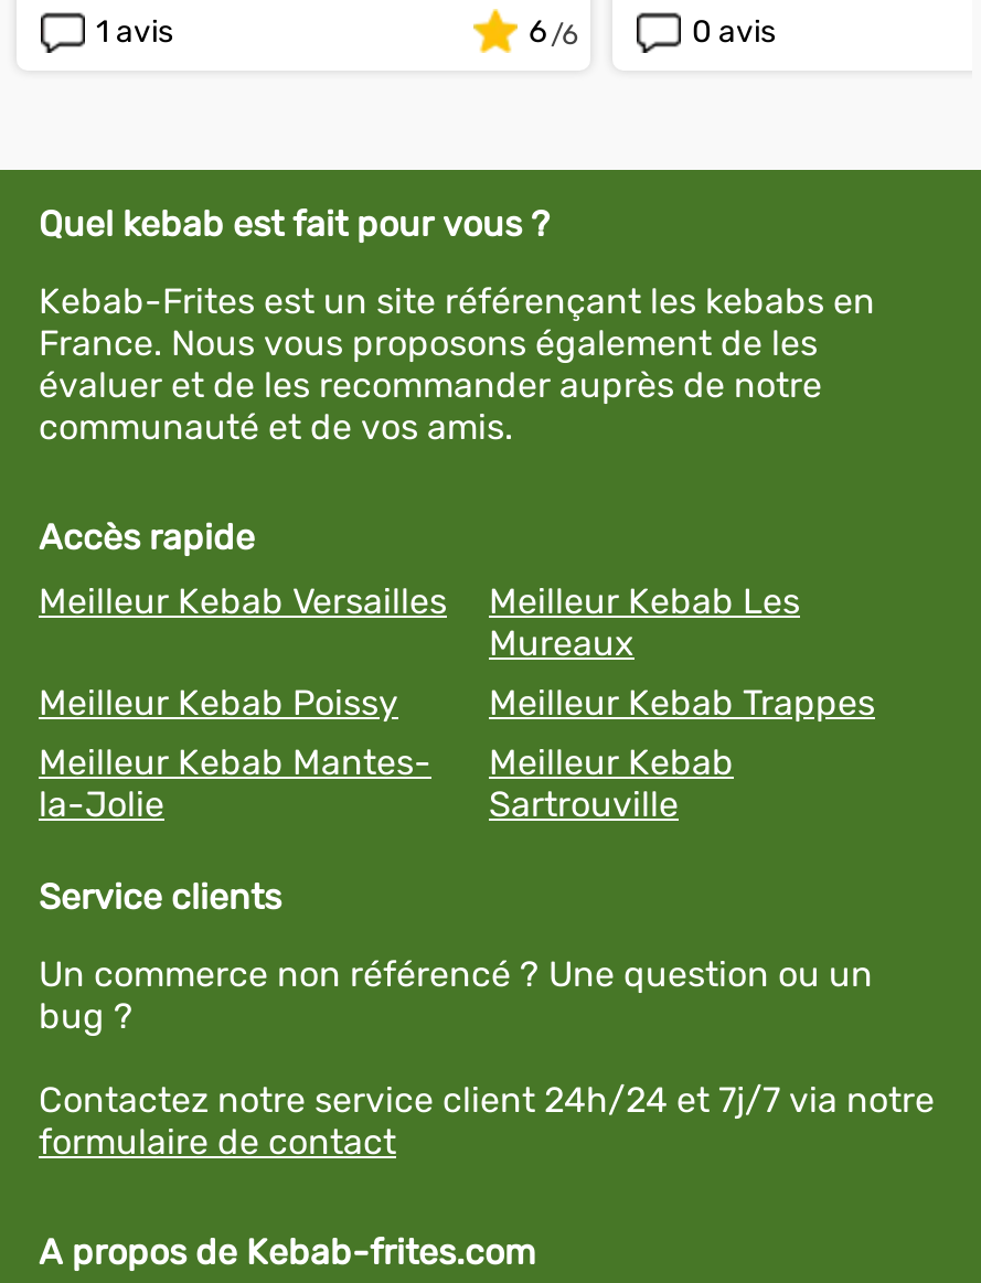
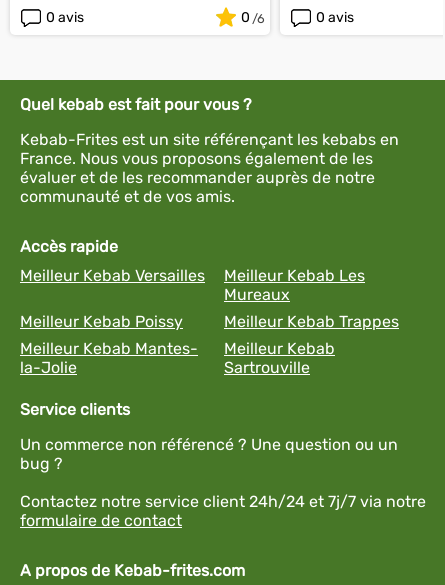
- 1 avis
- 6
+ 0 avis
+ 0
